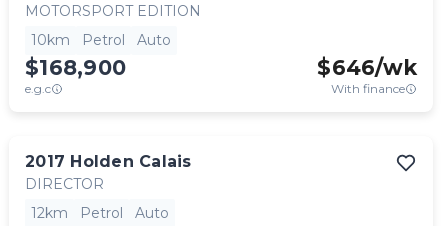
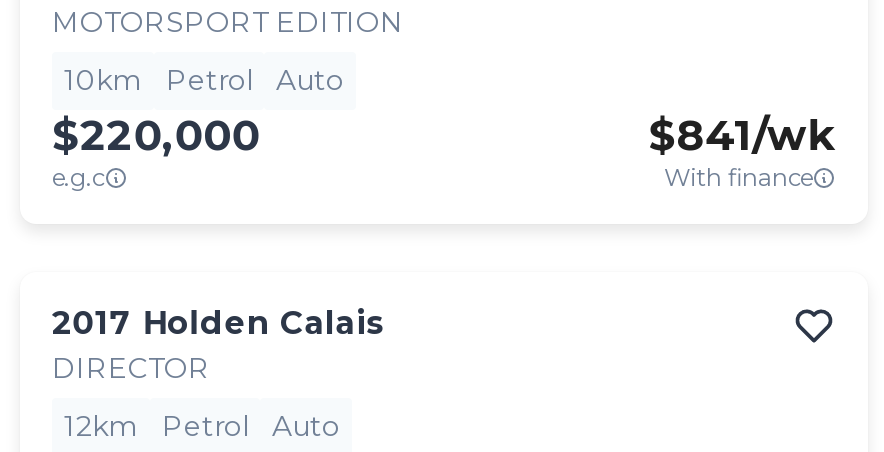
- $168,900
+ $220,000

- $646/wk
+ $841/wk
